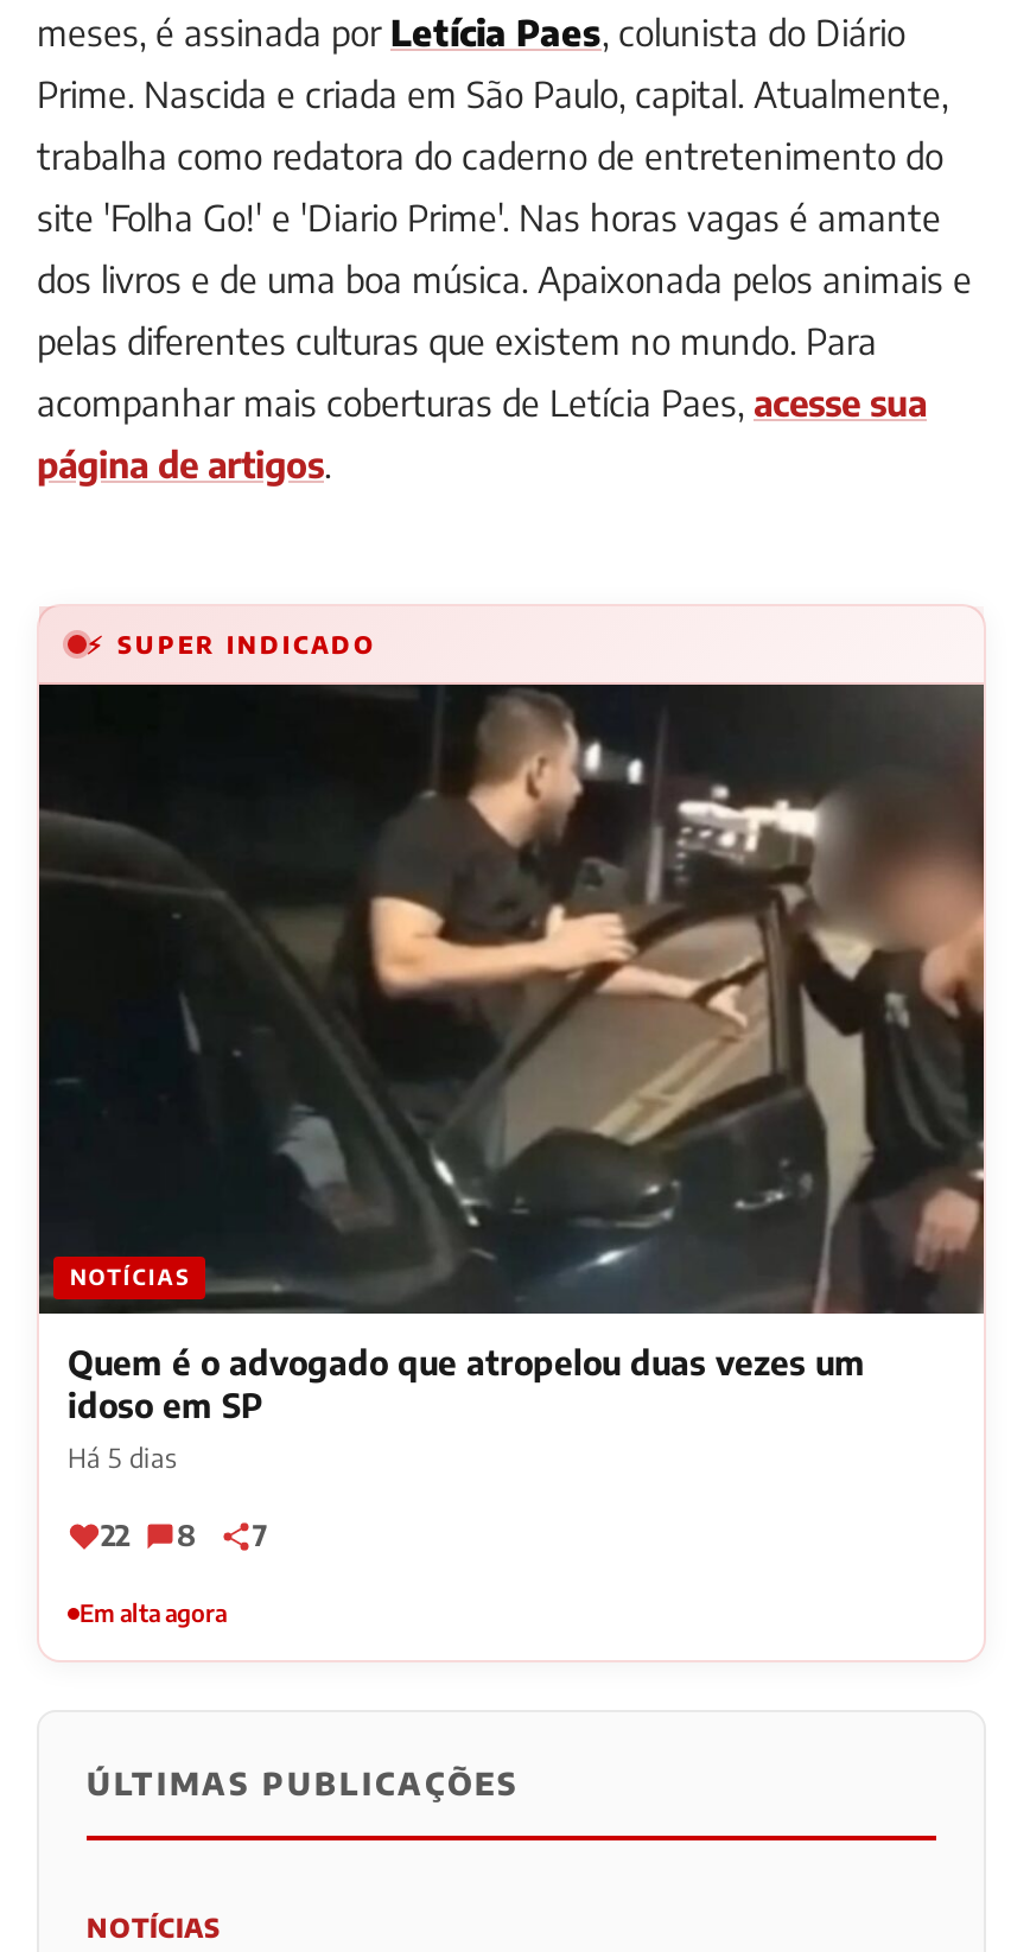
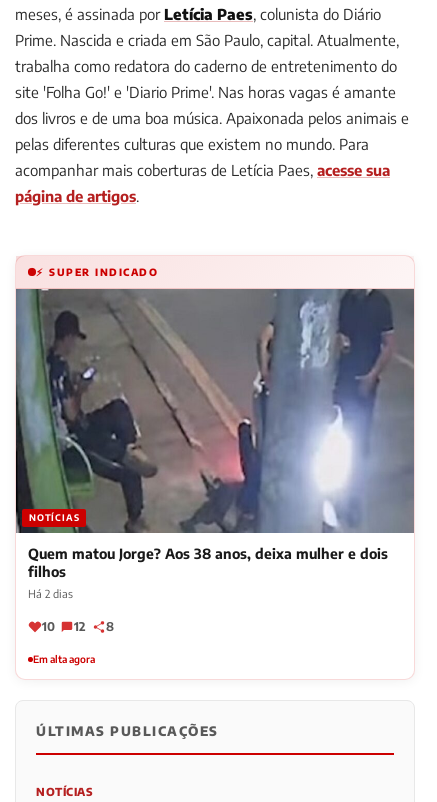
- [image]
- Quem é o advogado que atropelou duas vezes um
- idoso em SP
- Há 5 dias
+ [image]
+ Quem matou Jorge? Aos 38 anos, deixa mulher e dois
+ filhos
+ Há 2 dias

- 22
+ 10
+ 12

- 7
